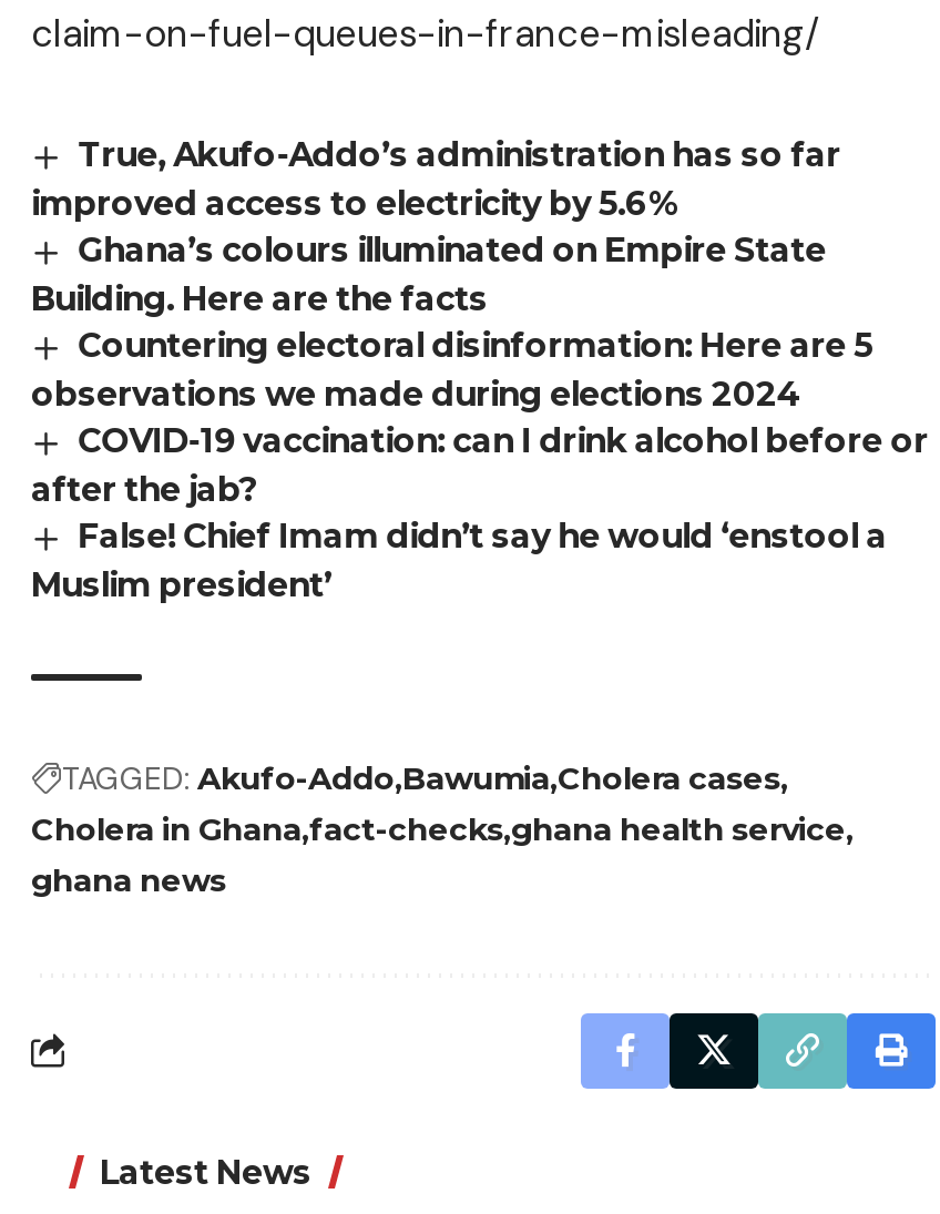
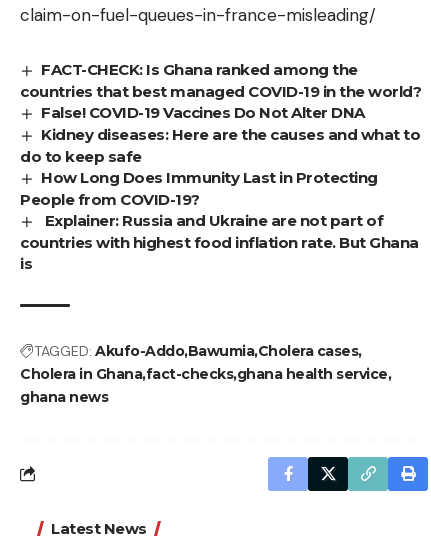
- True, Akufo-Addo’s administration has so far
- improved access to electricity by 5.6%
- Ghana’s colours illuminated on Empire State
- Building. Here are the facts
- Countering electoral disinformation: Here are 5
- observations we made during elections 2024
- COVID-19 vaccination: can I drink alcohol before or
- after the jab?
- False! Chief Imam didn’t say he would ‘enstool a
- Muslim president’
+ FACT-CHECK: Is Ghana ranked among the
+ countries that best managed COVID-19 in the world?
+ False! COVID-19 Vaccines Do Not Alter DNA
+ Kidney diseases: Here are the causes and what to
+ do to keep safe
+ How Long Does Immunity Last in Protecting
+ People from COVID-19?
+ Explainer: Russia and Ukraine are not part of
+ countries with highest food inflation rate. But Ghana
+ is
